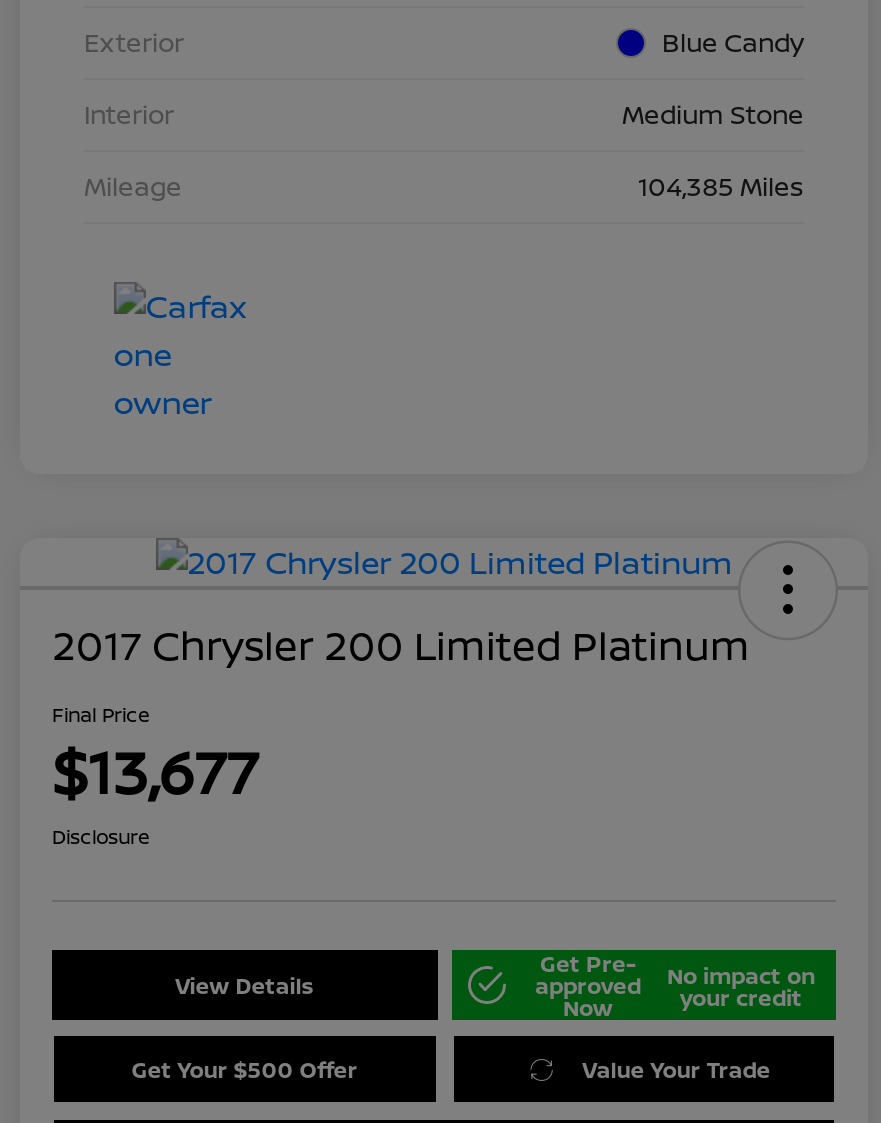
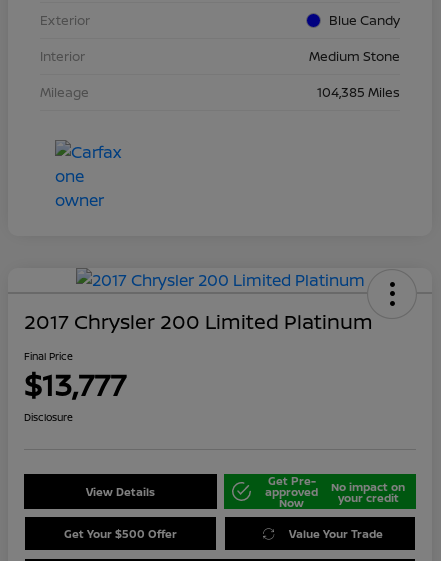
- $13,677
+ $13,777
